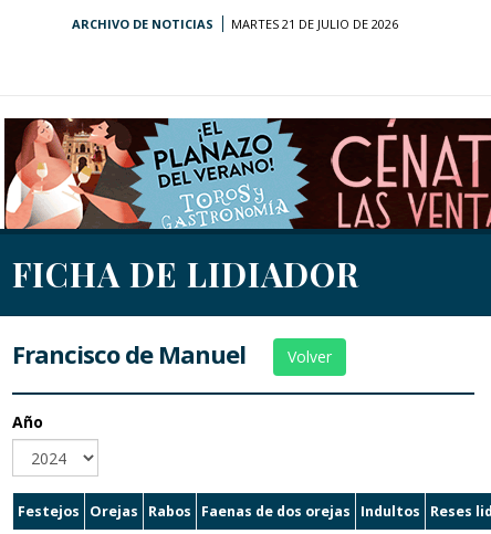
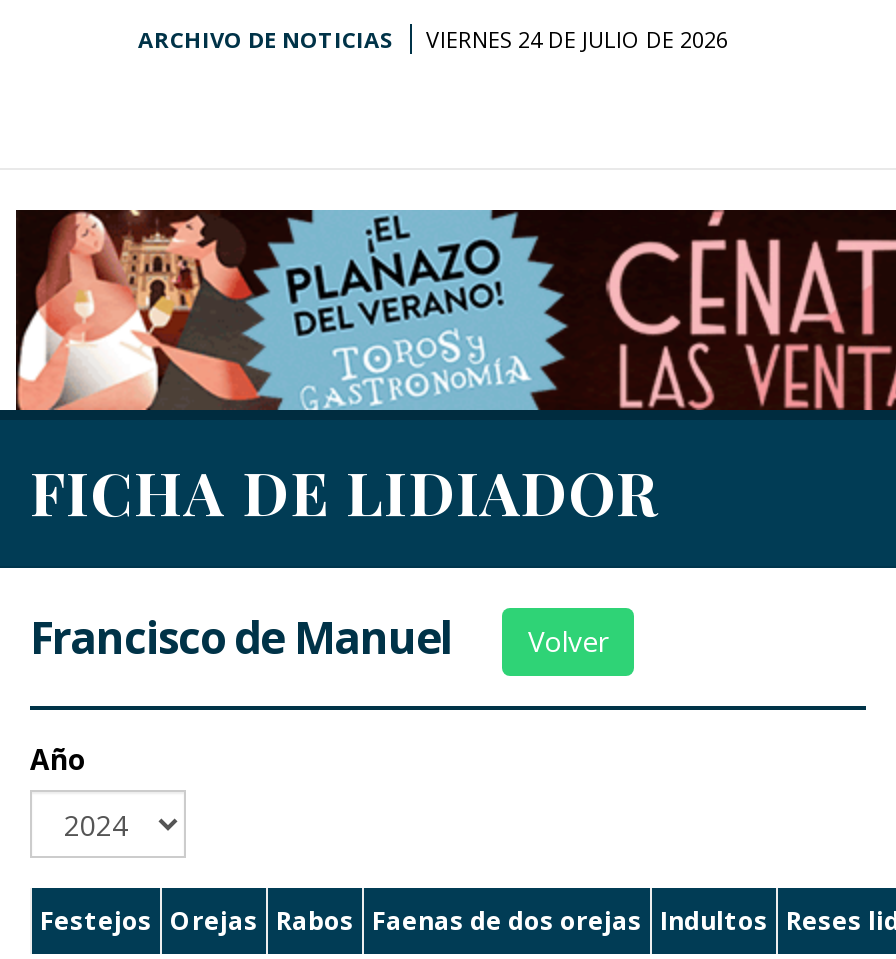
- MARTES 21 DE JULIO DE 2026
+ VIERNES 24 DE JULIO DE 2026
